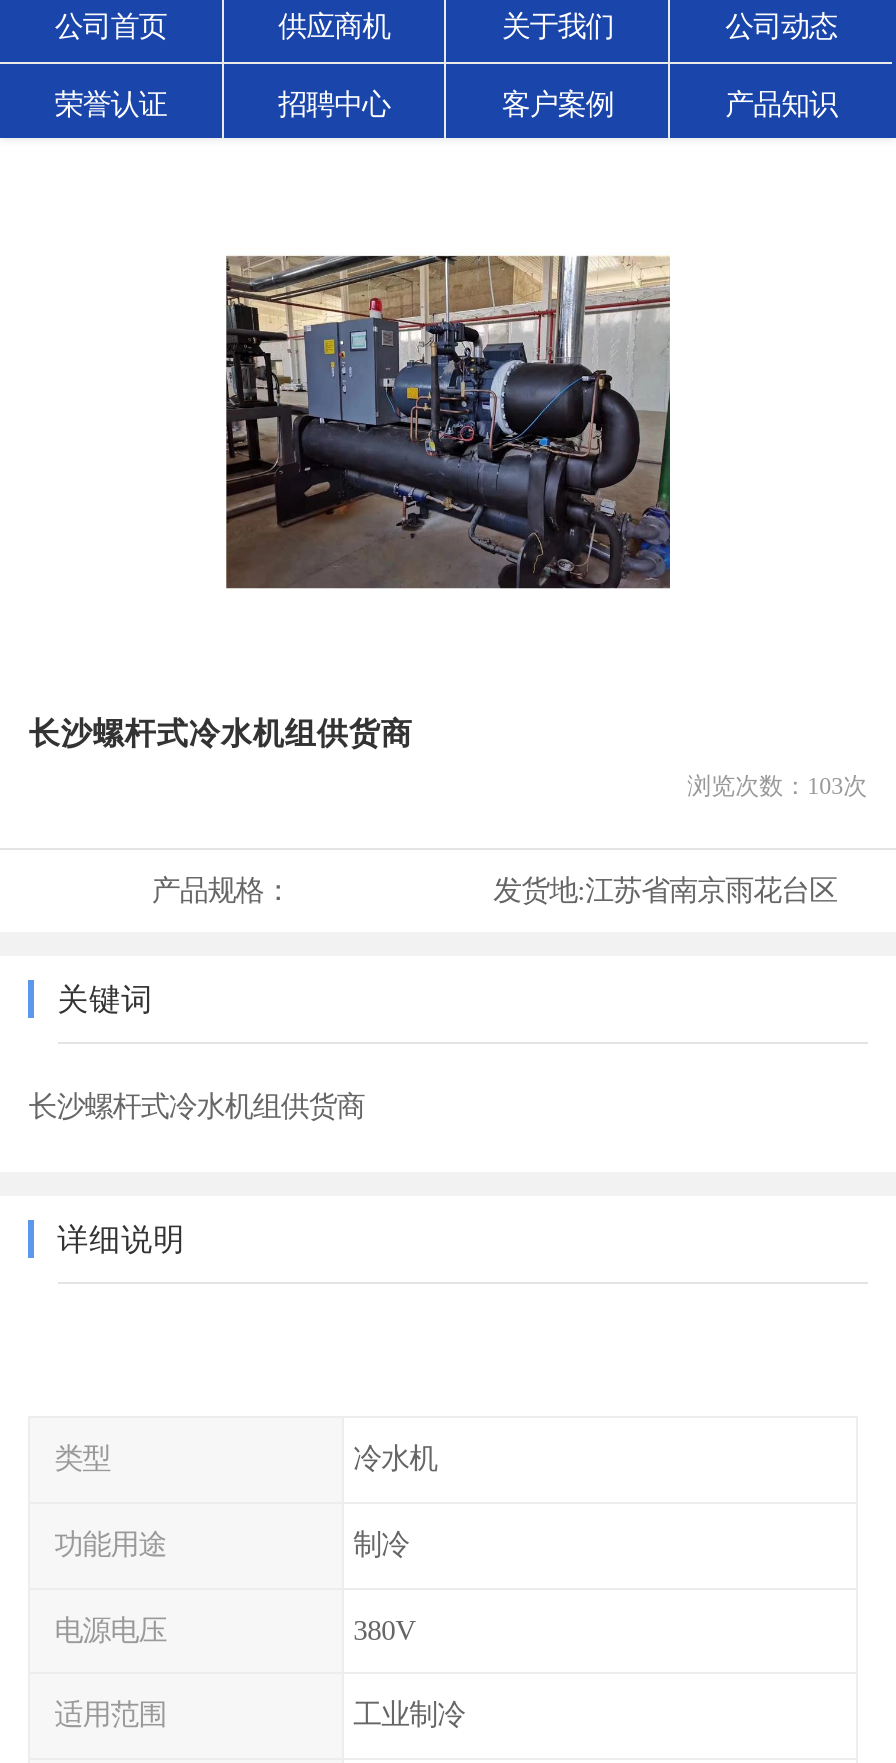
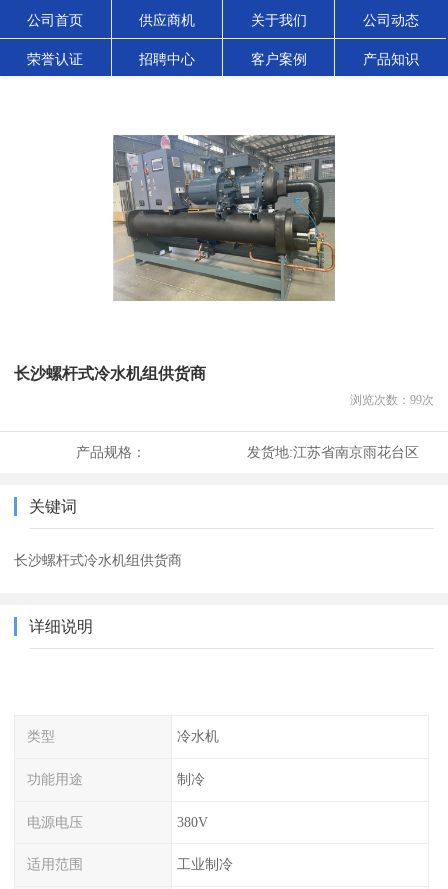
- [image]
+ [image]

- 浏览次数：103次
+ 浏览次数：99次
